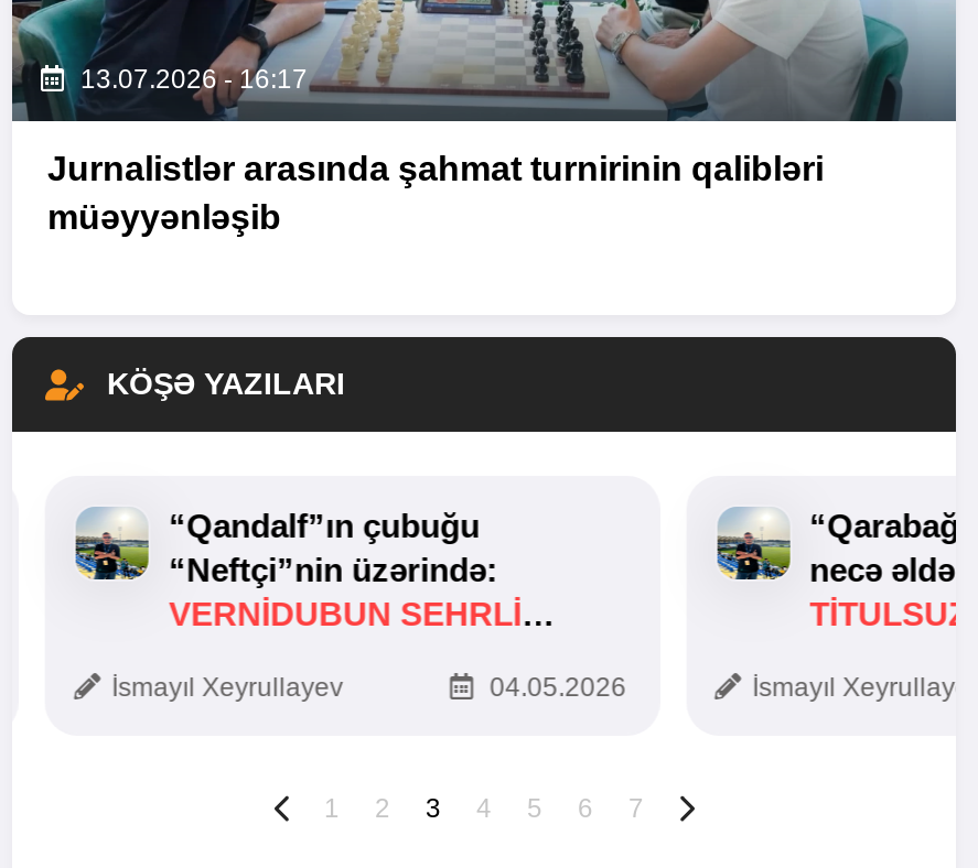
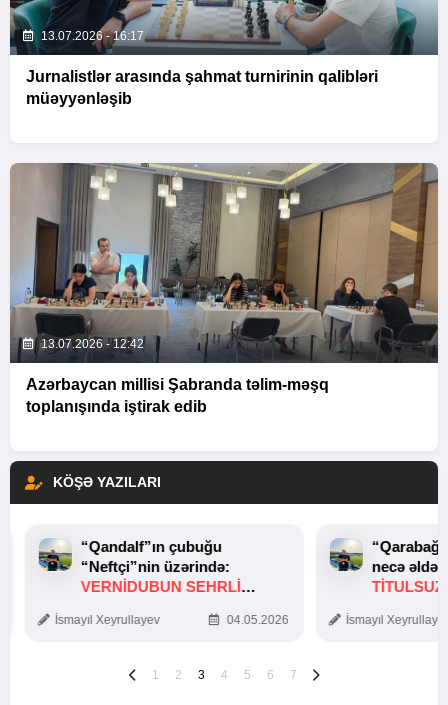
+ [image]
+ 13.07.2026 - 12:42
+ Azərbaycan millisi Şabranda təlim-məşq
+ toplanışında iştirak edib
